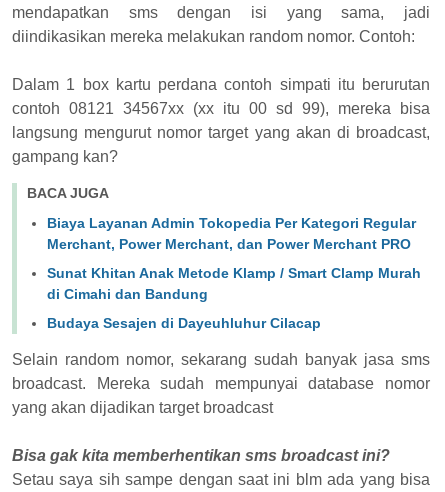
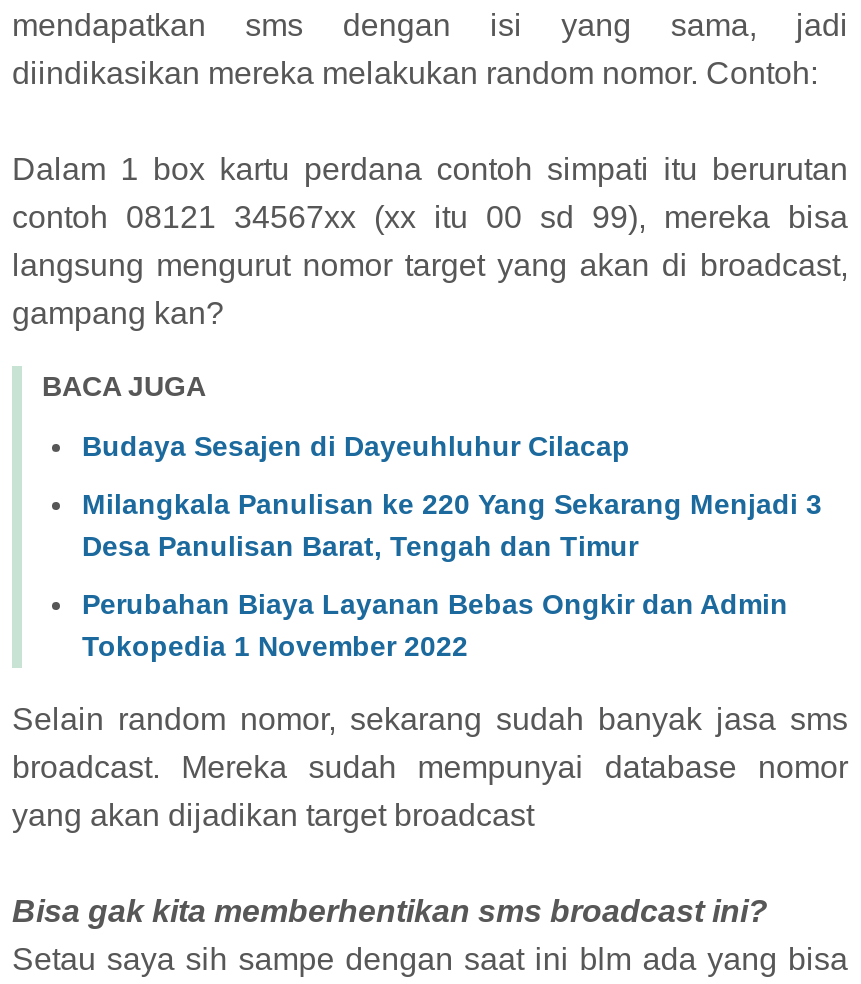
- Biaya Layanan Admin Tokopedia Per Kategori Regular
- Merchant, Power Merchant, dan Power Merchant PRO
- Sunat Khitan Anak Metode Klamp / Smart Clamp Murah
- di Cimahi dan Bandung

moved up: Budaya Sesajen di Dayeuhluhur Cilacap

+ Milangkala Panulisan ke 220 Yang Sekarang Menjadi 3
+ Desa Panulisan Barat, Tengah dan Timur
+ Perubahan Biaya Layanan Bebas Ongkir dan Admin
+ Tokopedia 1 November 2022
